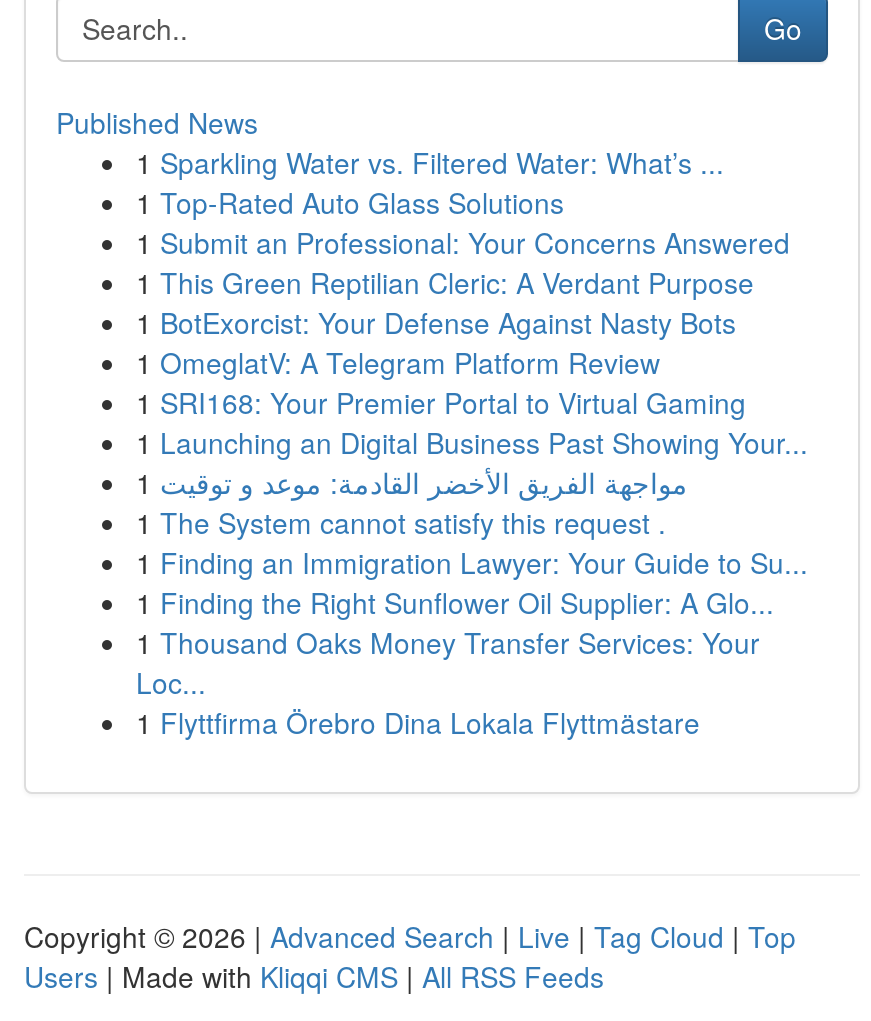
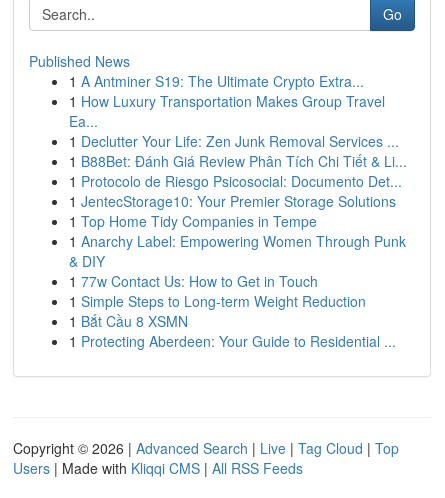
- 1 Sparkling Water vs. Filtered Water: What’s ...
- 1 Top-Rated Auto Glass Solutions
- 1 Submit an Professional: Your Concerns Answered
- 1 This Green Reptilian Cleric: A Verdant Purpose
- 1 BotExorcist: Your Defense Against Nasty Bots
- 1 OmeglatV: A Telegram Platform Review
- 1 SRI168: Your Premier Portal to Virtual Gaming
- 1 Launching an Digital Business Past Showing Your...
- 1 مواجهة الفريق الأخضر القادمة: موعد و توقيت
- 1 The System cannot satisfy this request .
- 1 Finding an Immigration Lawyer: Your Guide to Su...
- 1 Finding the Right Sunflower Oil Supplier: A Glo...
- 1 Thousand Oaks Money Transfer Services: Your
- Loc...
- 1 Flyttfirma Örebro Dina Lokala Flyttmästare
+ 1 A Antminer S19: The Ultimate Crypto Extra...
+ 1 How Luxury Transportation Makes Group Travel
+ Ea...
+ 1 Declutter Your Life: Zen Junk Removal Services ...
+ 1 B88Bet: Đánh Giá Review Phân Tích Chi Tiết & Li...
+ 1 Protocolo de Riesgo Psicosocial: Documento Det...
+ 1 JentecStorage10: Your Premier Storage Solutions
+ 1 Top Home Tidy Companies in Tempe
+ 1 Anarchy Label: Empowering Women Through Punk
+ & DIY
+ 1 77w Contact Us: How to Get in Touch
+ 1 Simple Steps to Long-term Weight Reduction
+ 1 Bắt Cầu 8 XSMN
+ 1 Protecting Aberdeen: Your Guide to Residential ...
